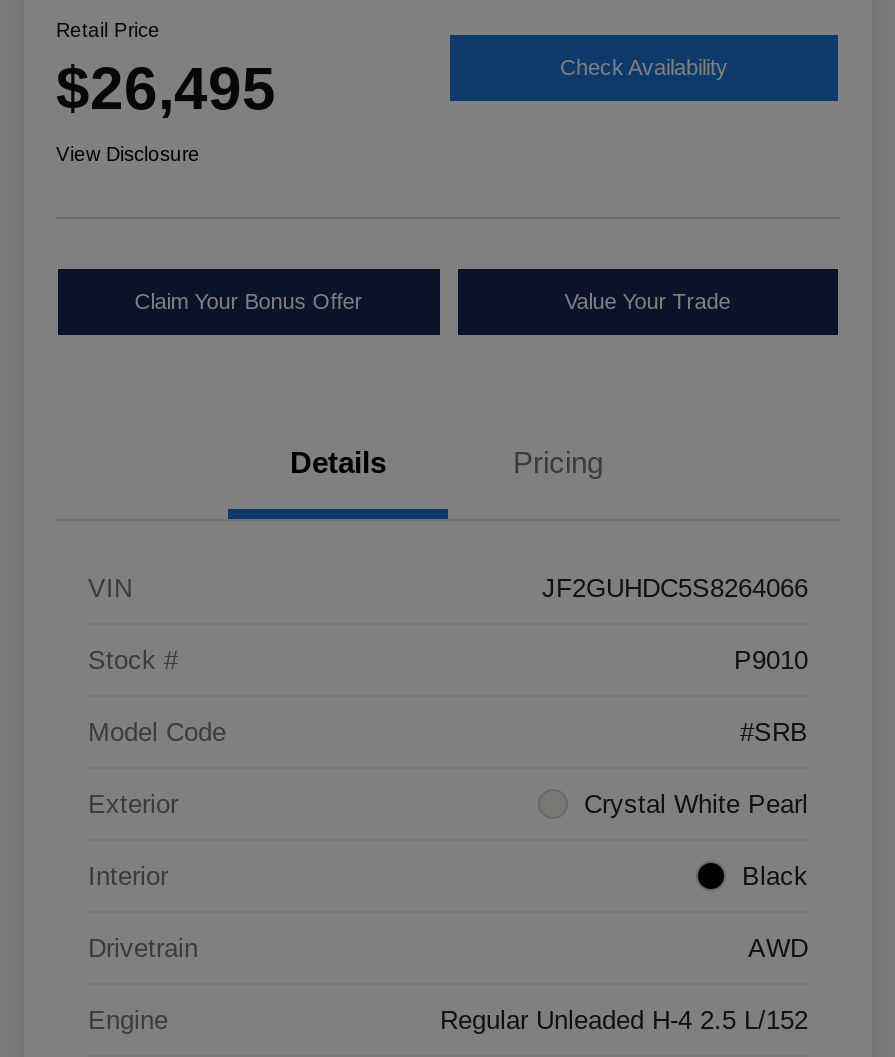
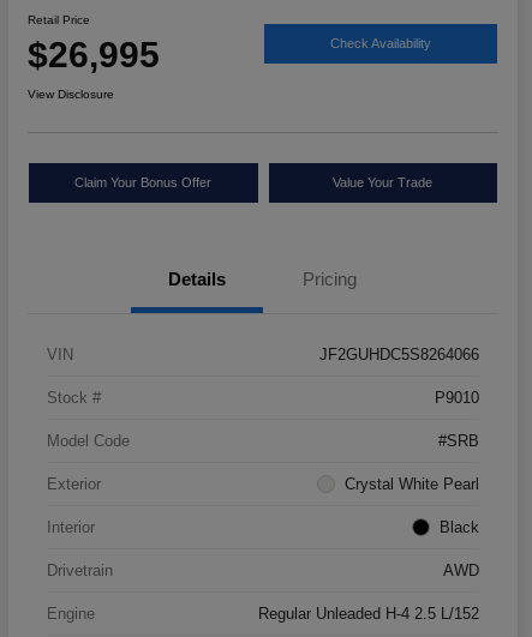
- $26,495
+ $26,995
